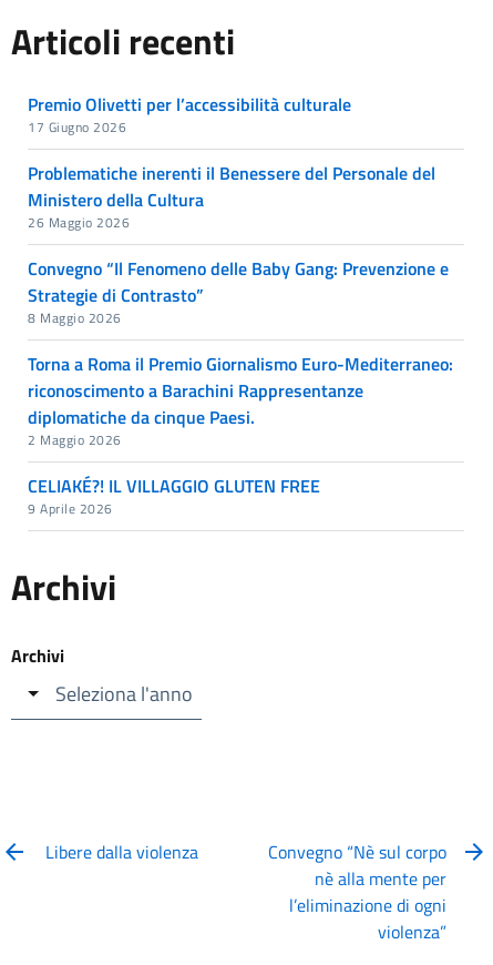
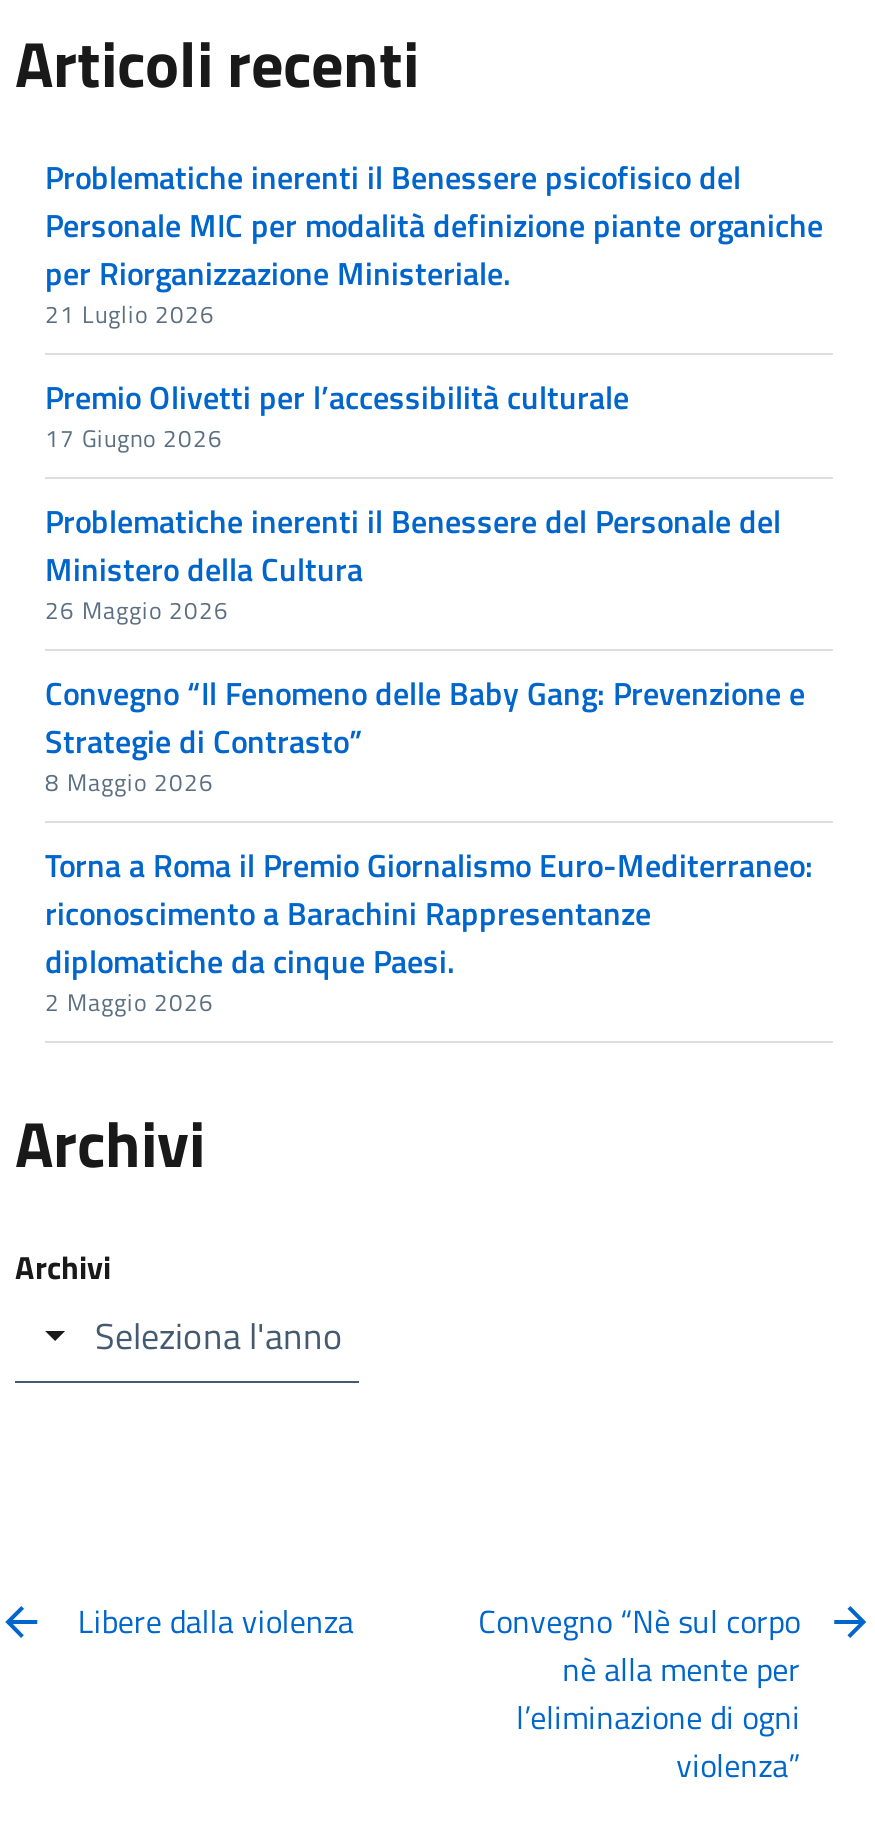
+ Problematiche inerenti il Benessere psicofisico del
+ Personale MIC per modalità definizione piante organiche
+ per Riorganizzazione Ministeriale.
+ 21 Luglio 2026

moved down: Premio Olivetti per l’accessibilità culturale | 17 Giugno 2026 | Problematiche inerenti il Benessere del Personale del | ... | diplomatiche da cinque Paesi. | 2 Maggio 2026

- CELIAKÉ?! IL VILLAGGIO GLUTEN FREE
- 9 Aprile 2026
